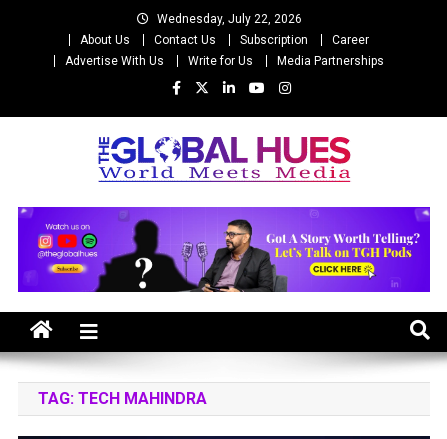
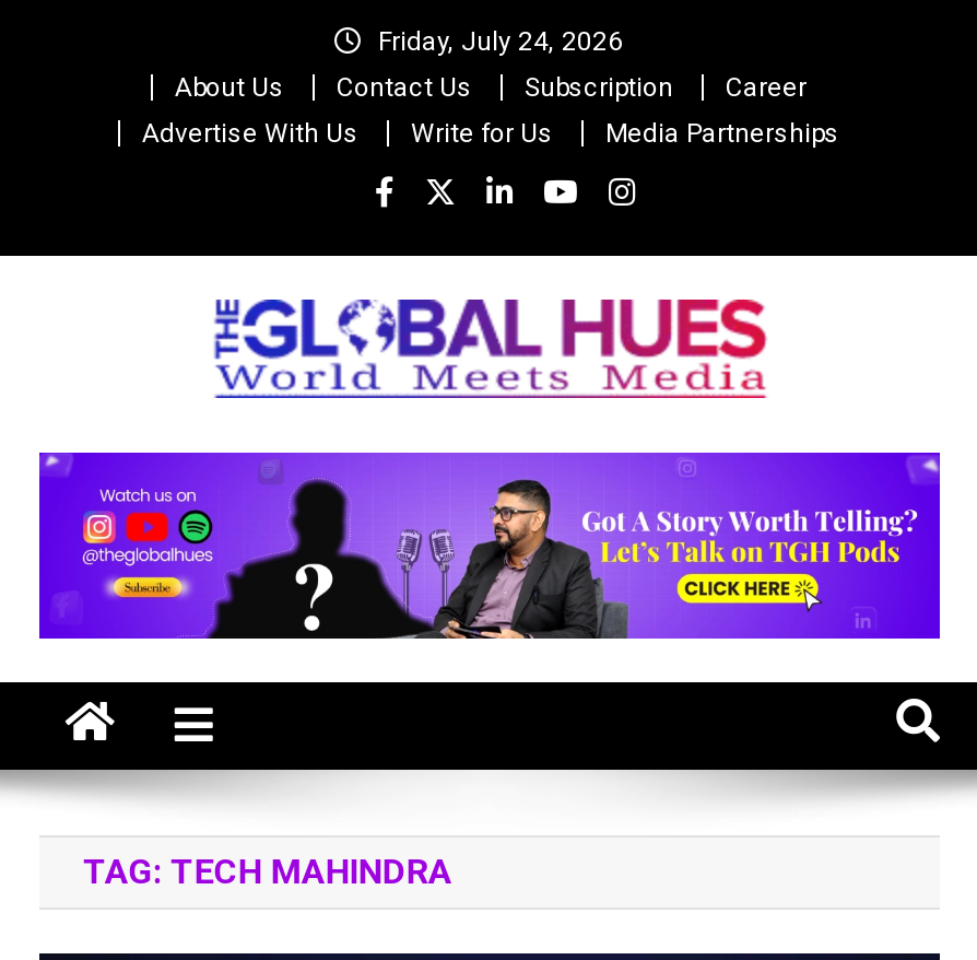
- Wednesday, July 22, 2026
+ Friday, July 24, 2026
